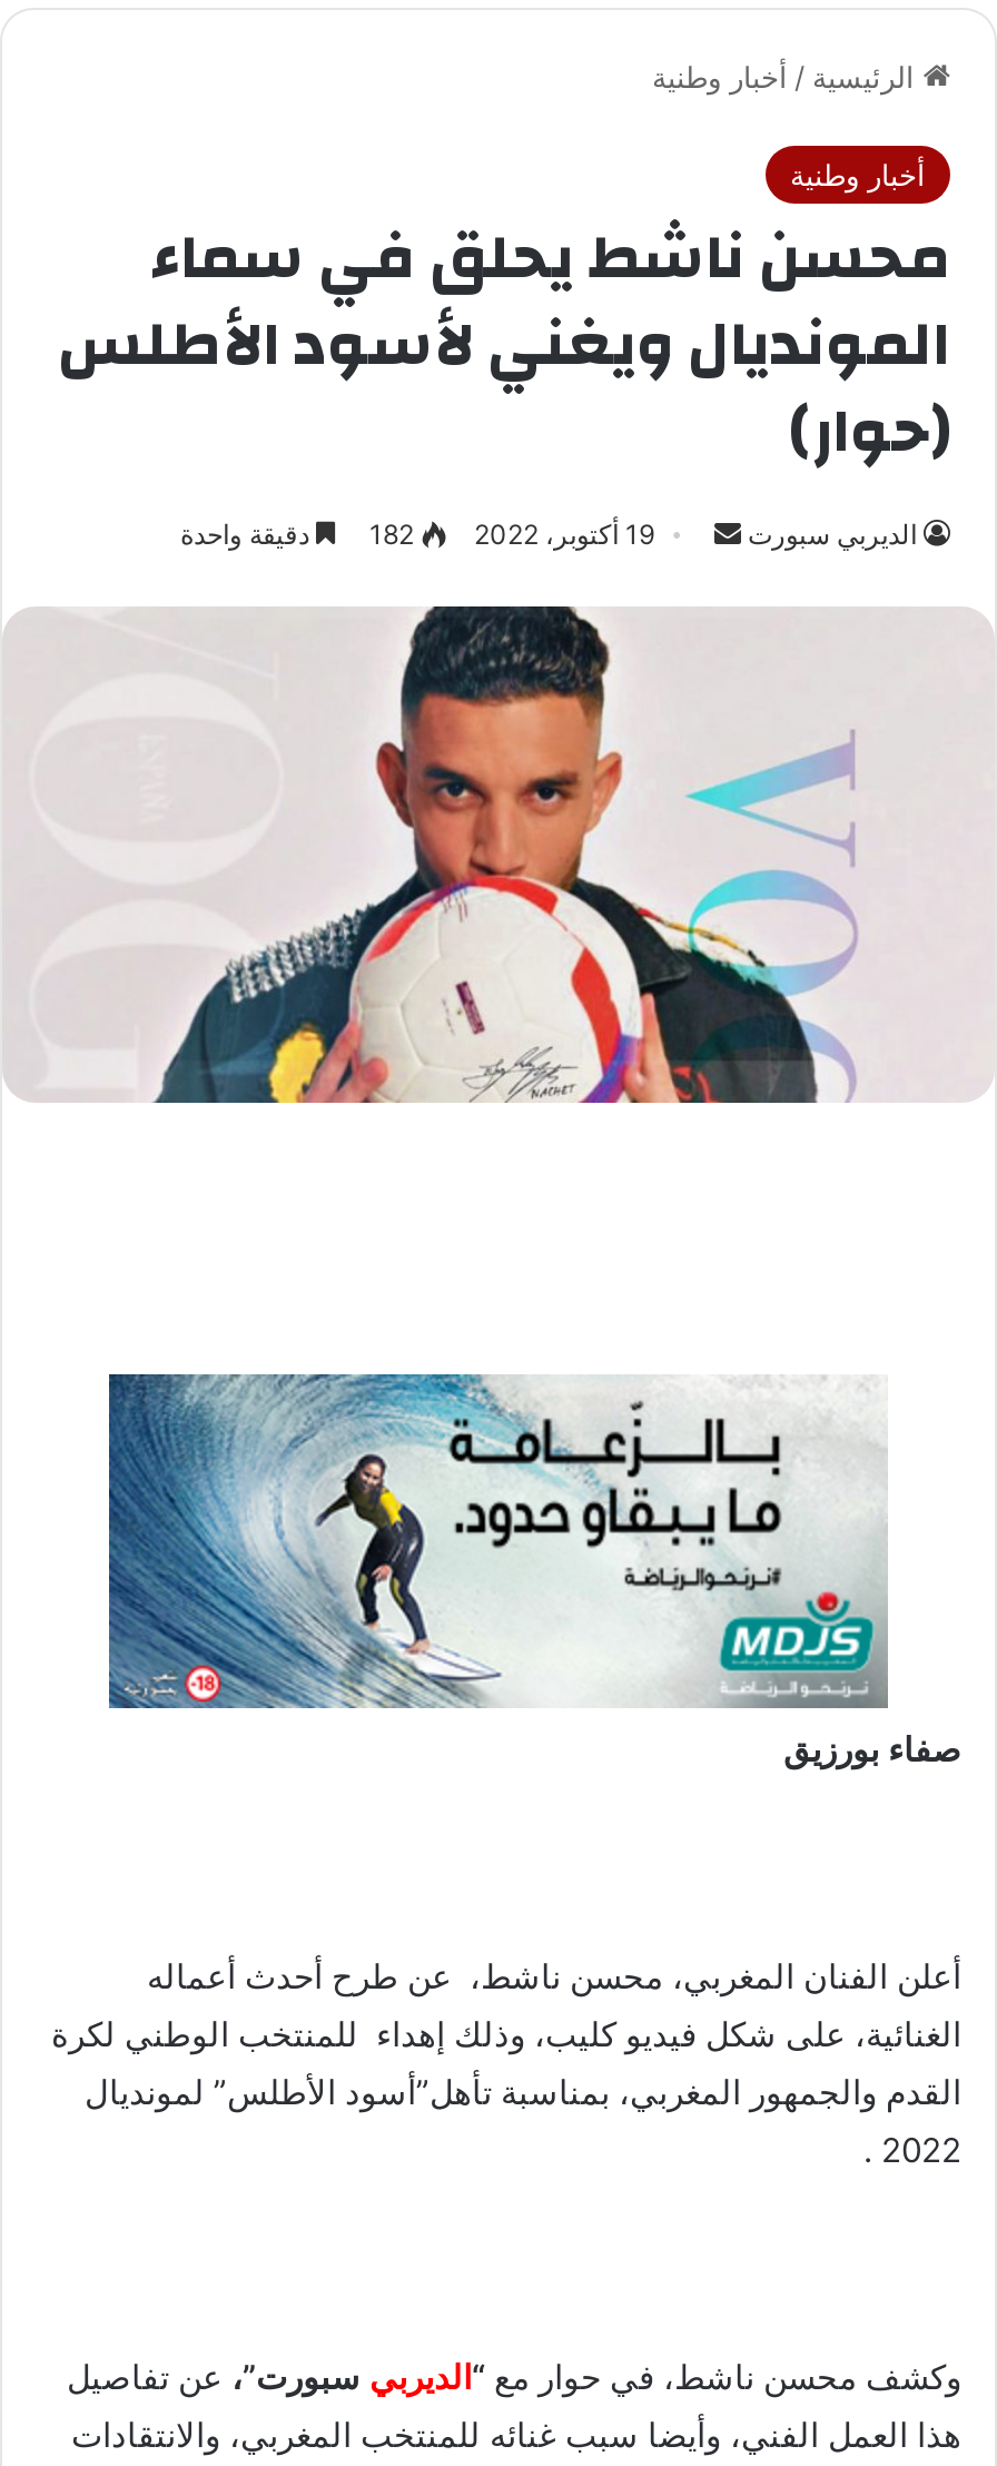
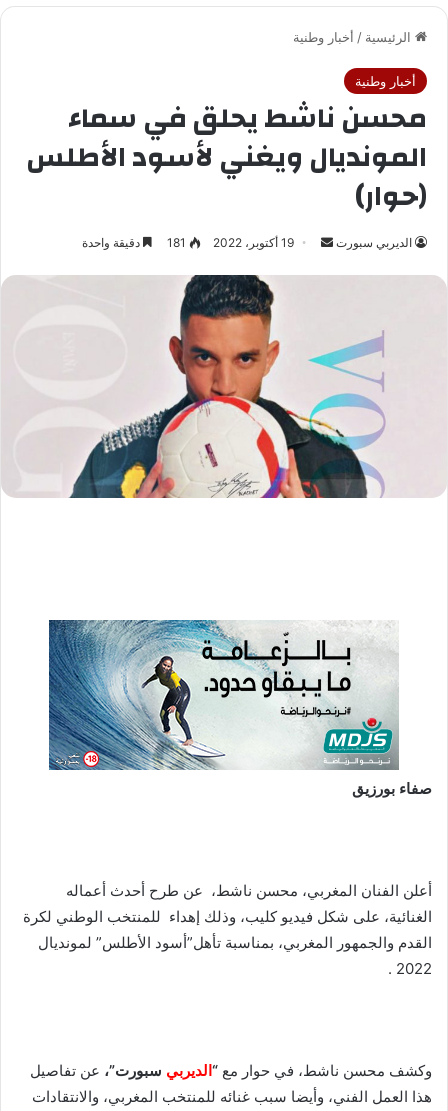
- 182 دقيقة واحدة
+ 181 دقيقة واحدة
